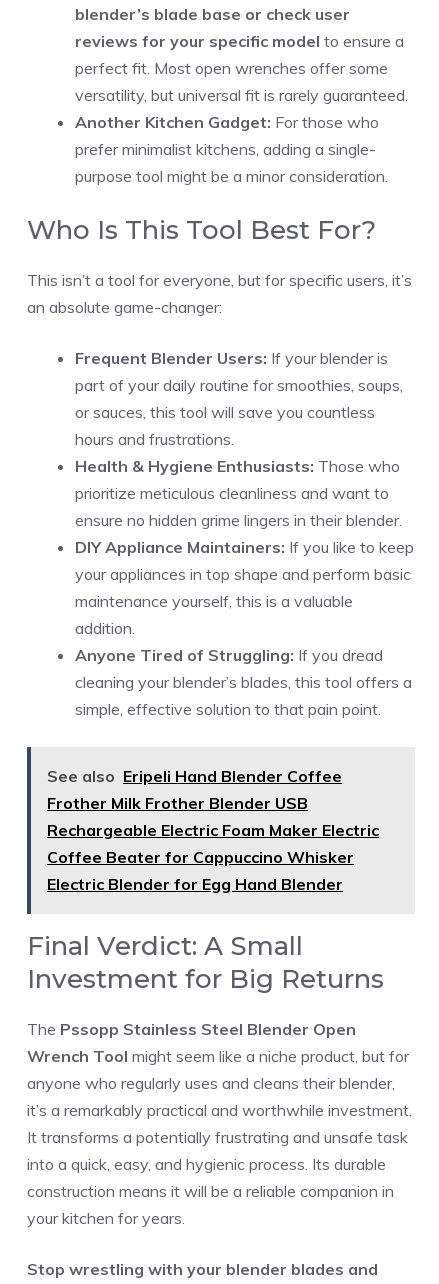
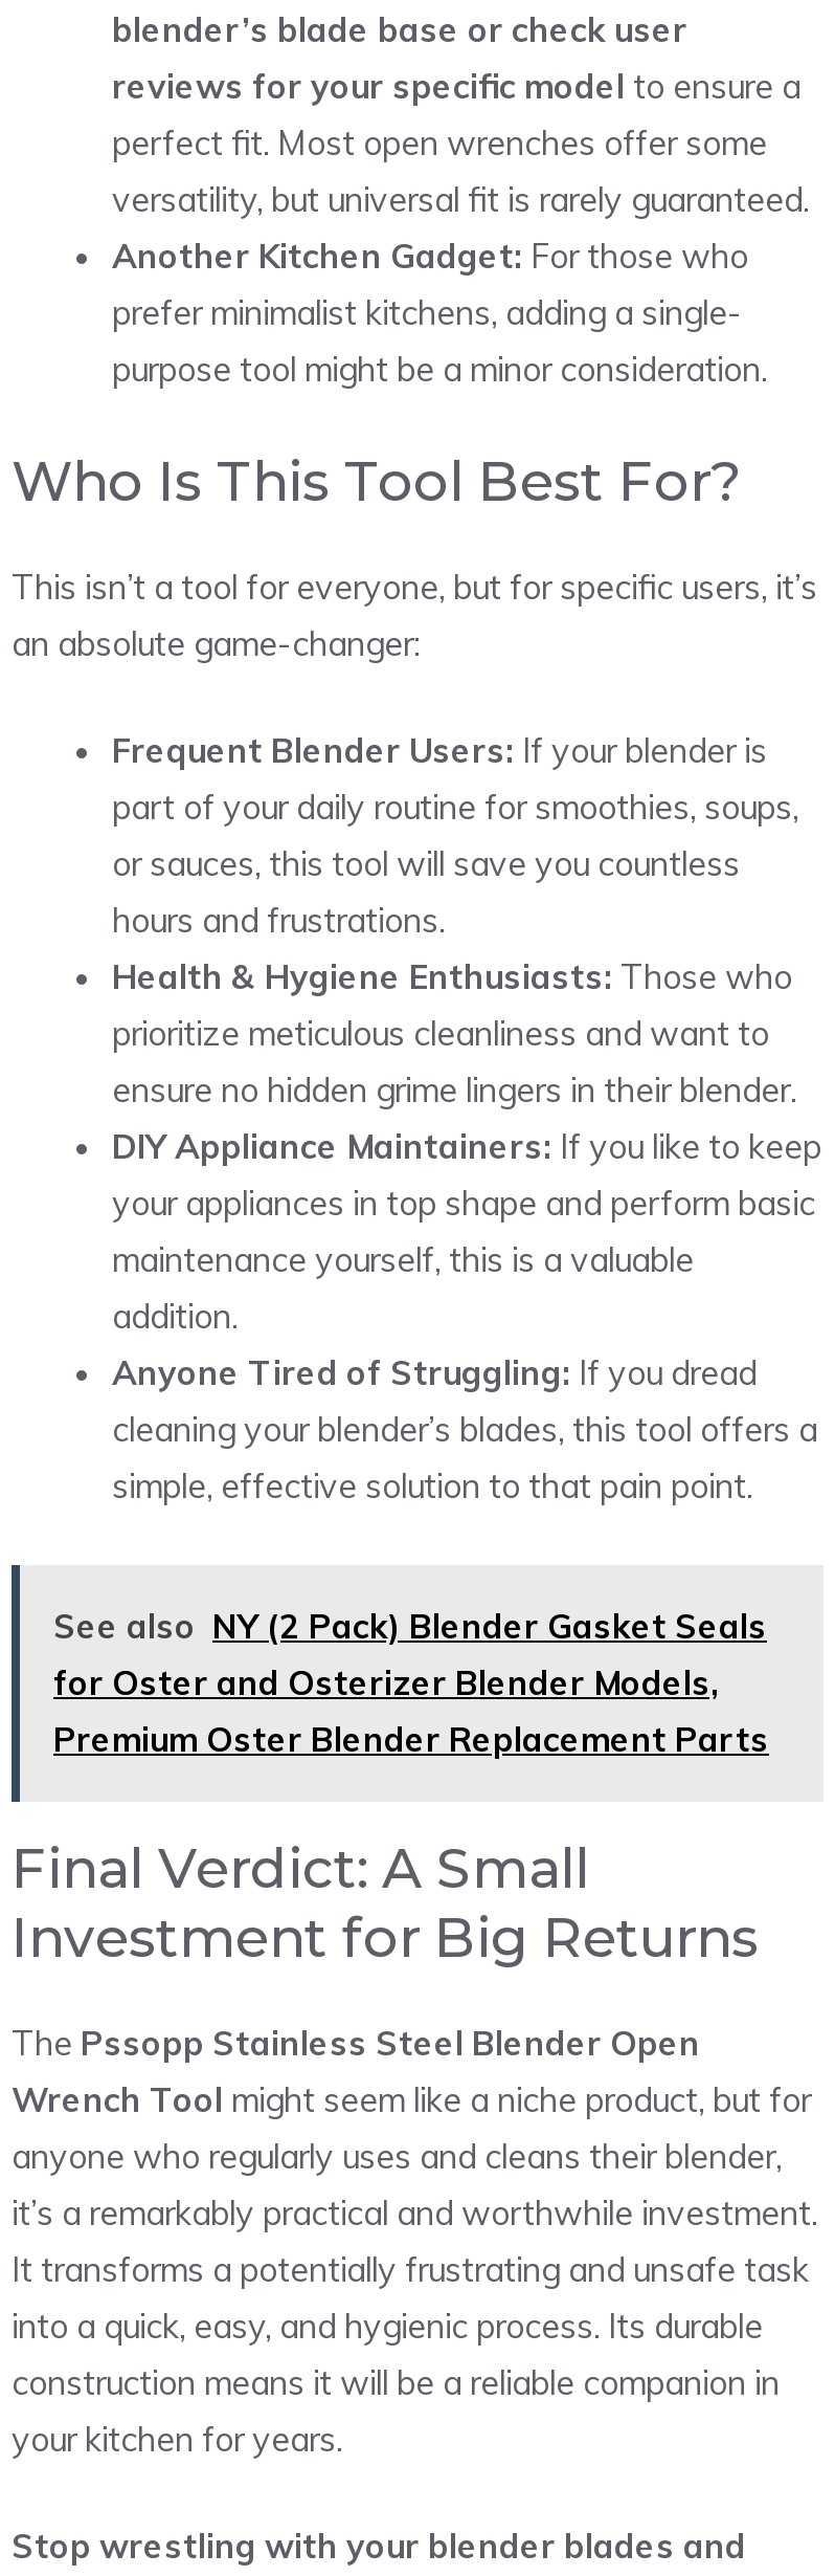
- See also Eripeli Hand Blender Coffee
- Frother Milk Frother Blender USB
- Rechargeable Electric Foam Maker Electric
- Coffee Beater for Cappuccino Whisker
- Electric Blender for Egg Hand Blender
+ See also NY (2 Pack) Blender Gasket Seals
+ for Oster and Osterizer Blender Models,
+ Premium Oster Blender Replacement Parts
